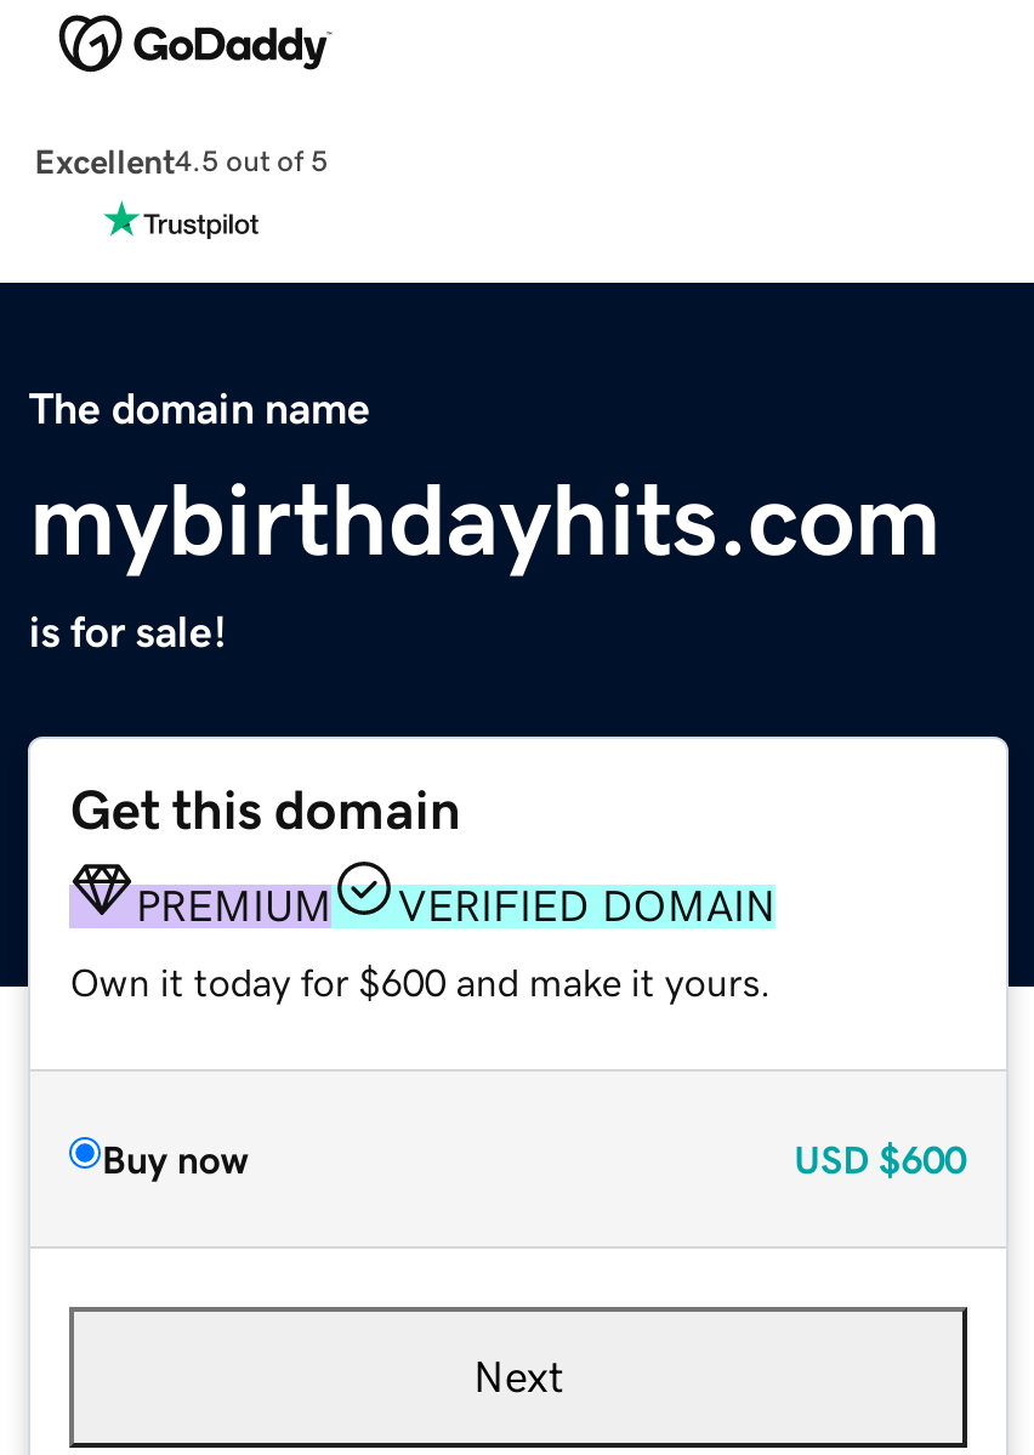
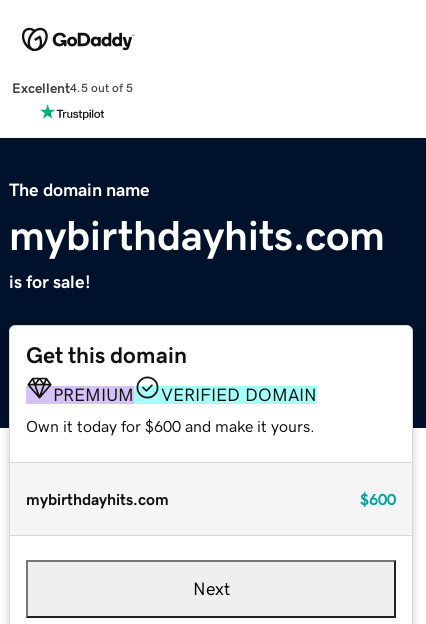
- Buy now
- USD $600
+ mybirthdayhits.com
+ $600
